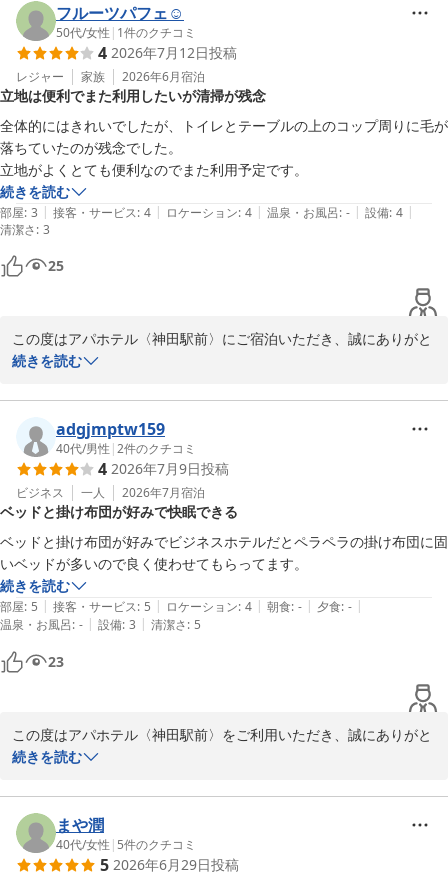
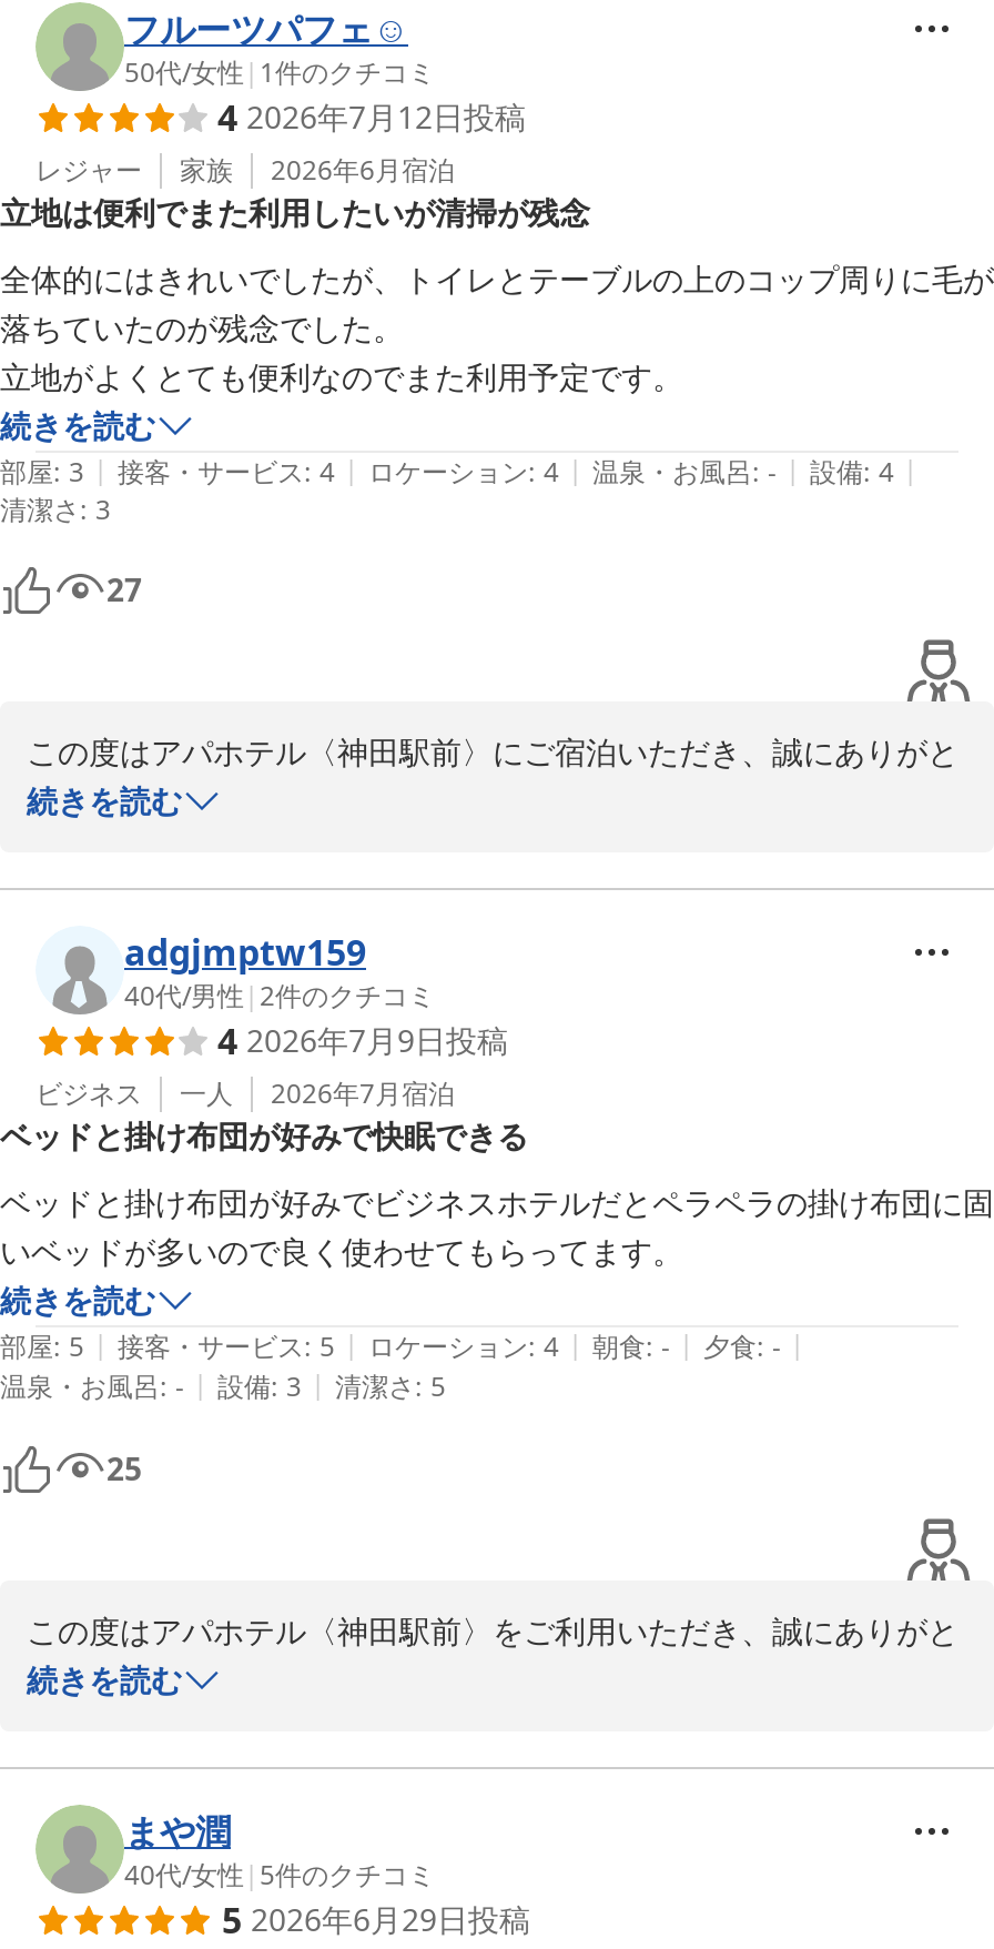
- 25
+ 27

- 23
+ 25
